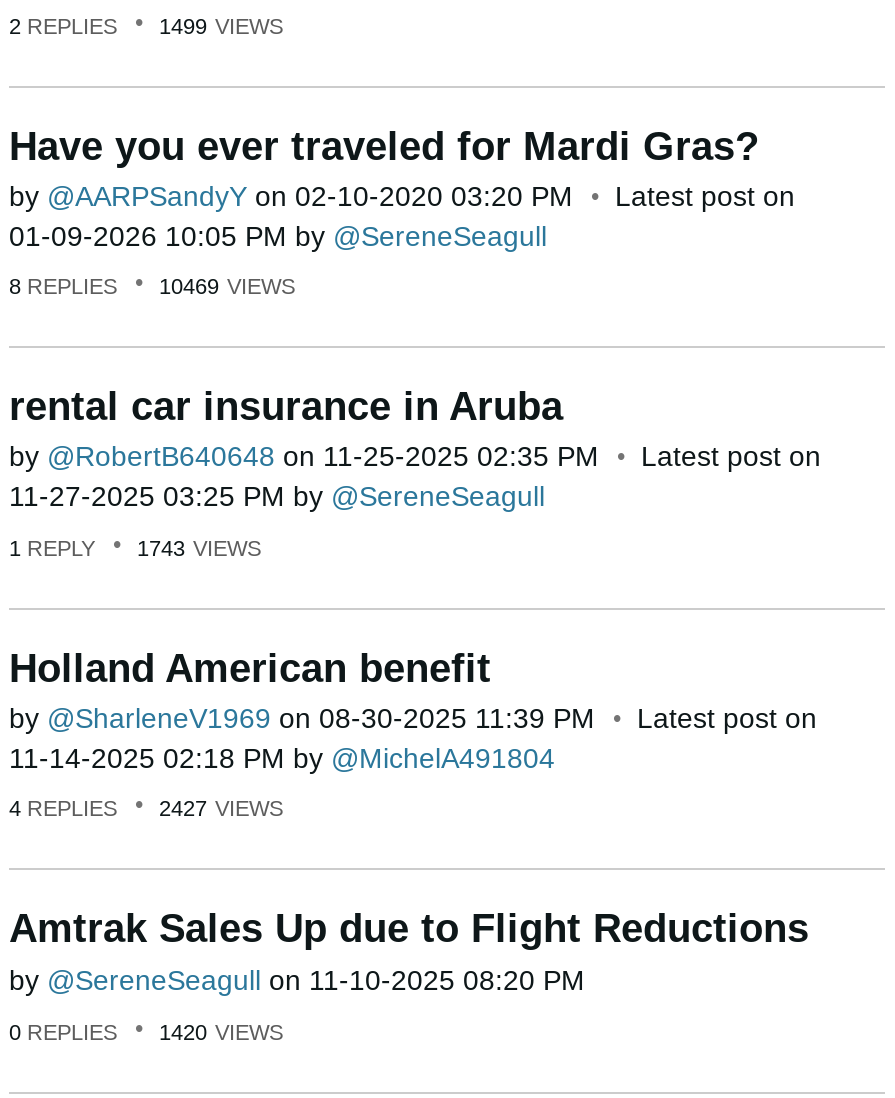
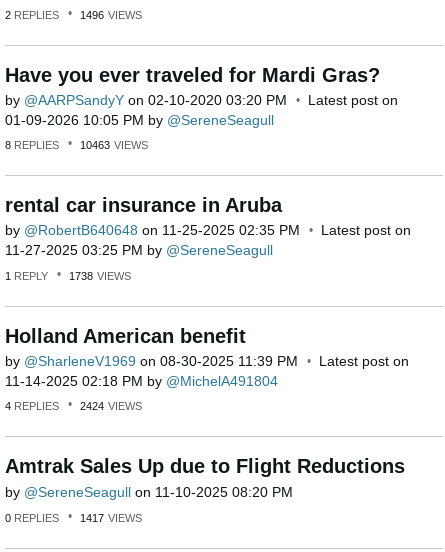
- 2 REPLIES 1499 VIEWS
+ 2 REPLIES 1496 VIEWS

- 8 REPLIES 10469 VIEWS
+ 8 REPLIES 10463 VIEWS

- 1 REPLY 1743 VIEWS
+ 1 REPLY 1738 VIEWS

- 4 REPLIES 2427 VIEWS
+ 4 REPLIES 2424 VIEWS

- 0 REPLIES 1420 VIEWS
+ 0 REPLIES 1417 VIEWS
